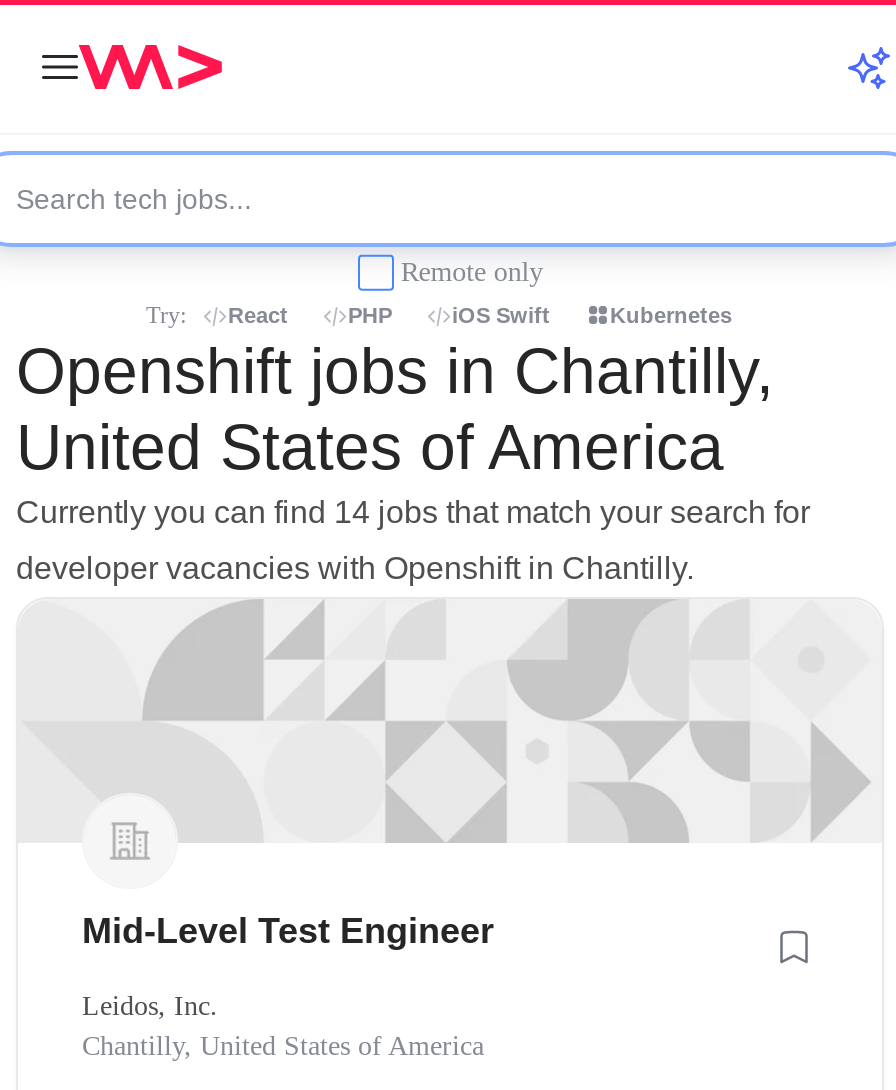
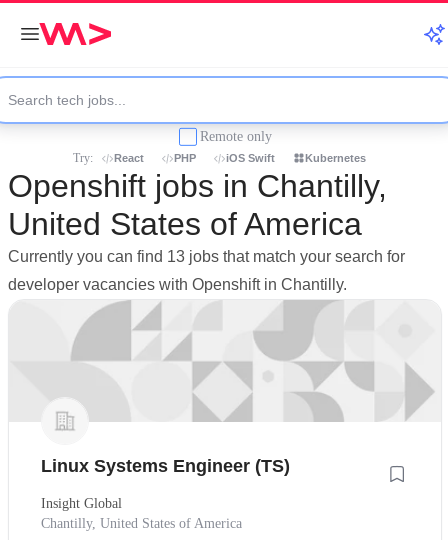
- Currently you can find 14 jobs that match your search for
+ Currently you can find 13 jobs that match your search for

- Mid-Level Test Engineer
+ Linux Systems Engineer (TS)

- Leidos, Inc.
+ Insight Global
